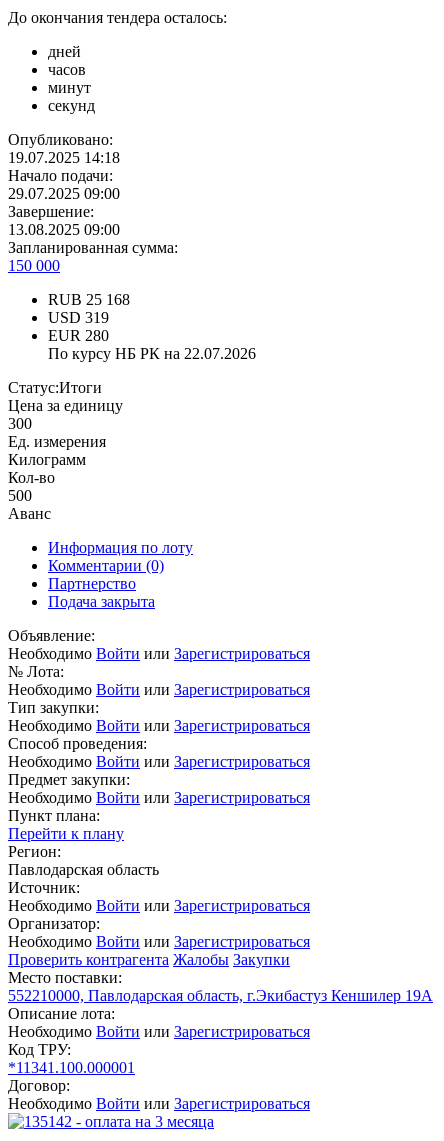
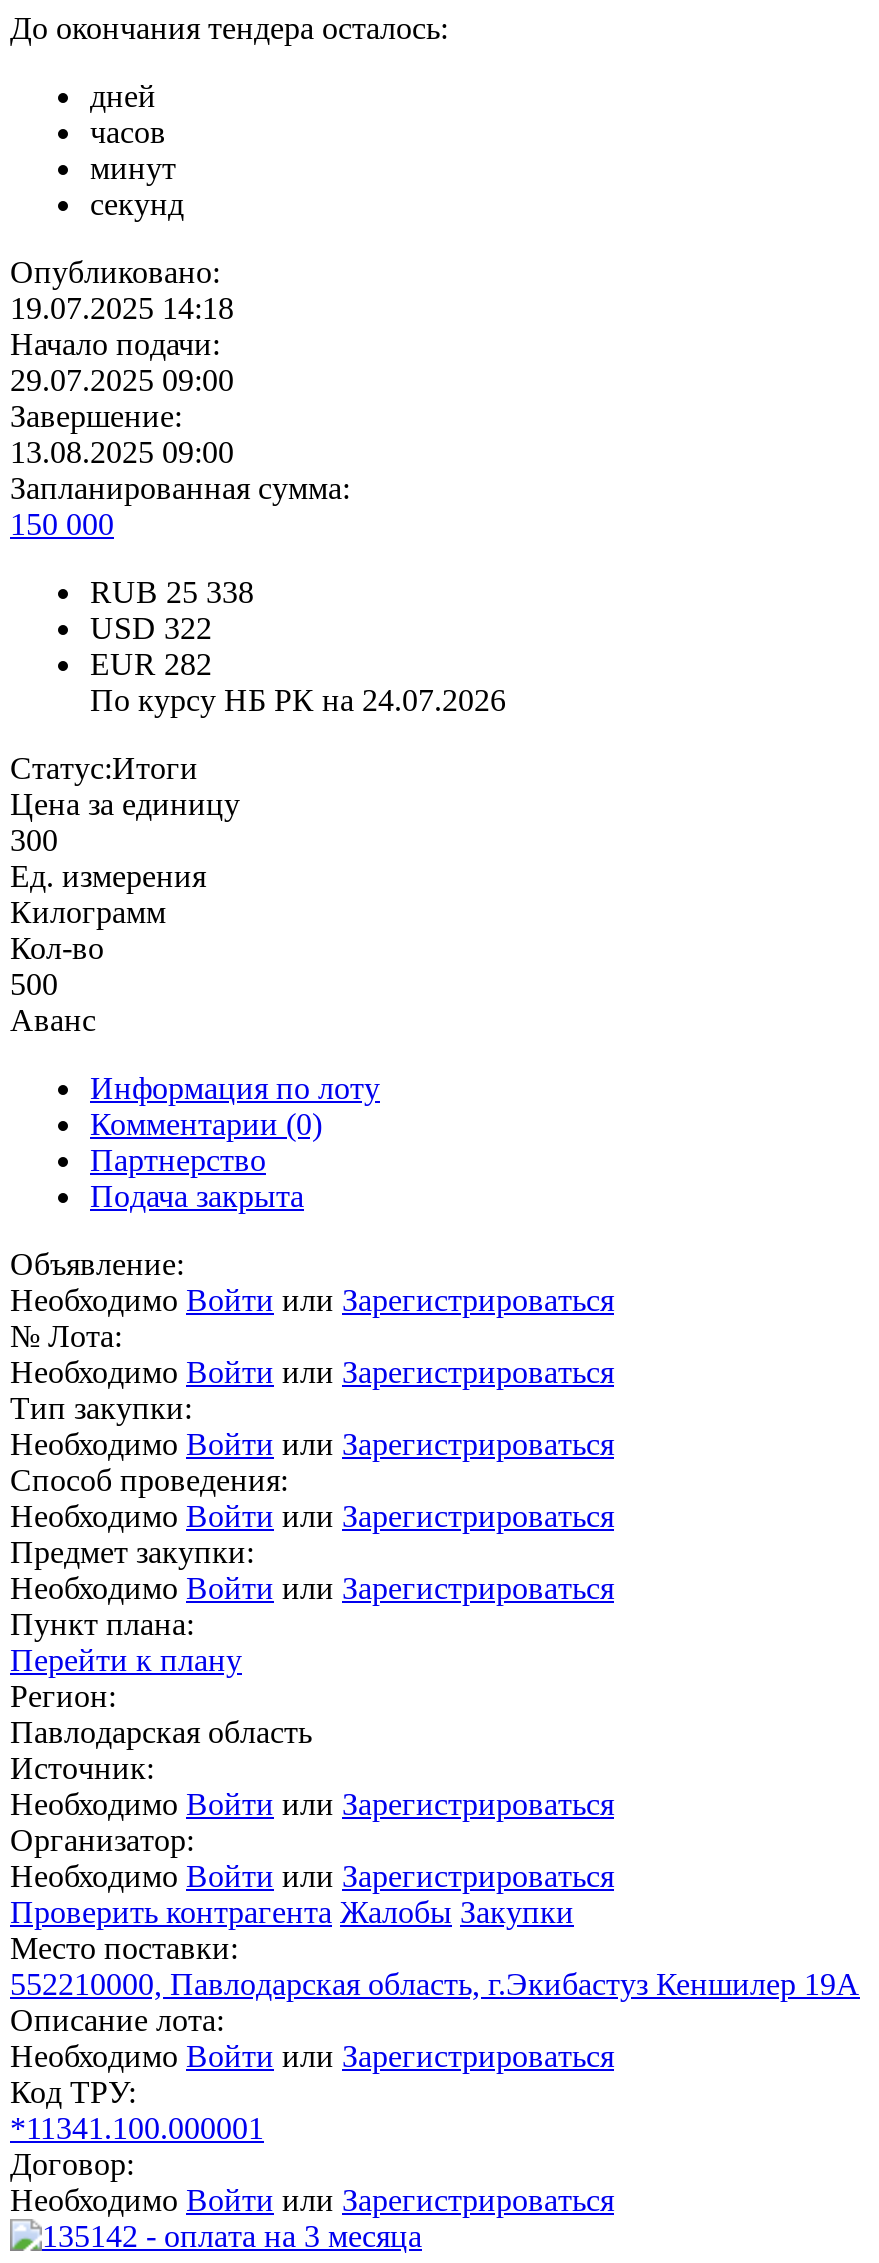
- RUB 25 168
+ RUB 25 338

- USD 319
+ USD 322

- EUR 280
+ EUR 282

- По курсу НБ РК на 22.07.2026
+ По курсу НБ РК на 24.07.2026
